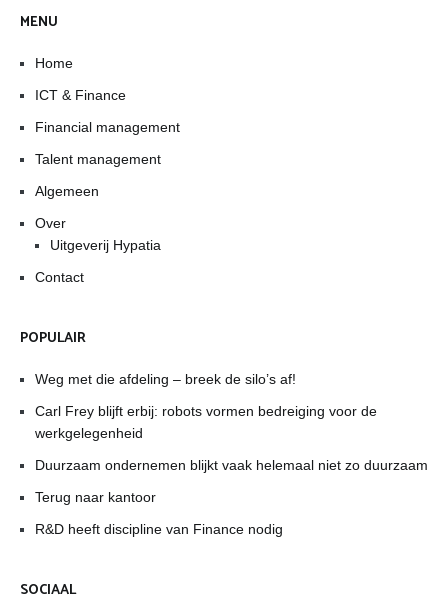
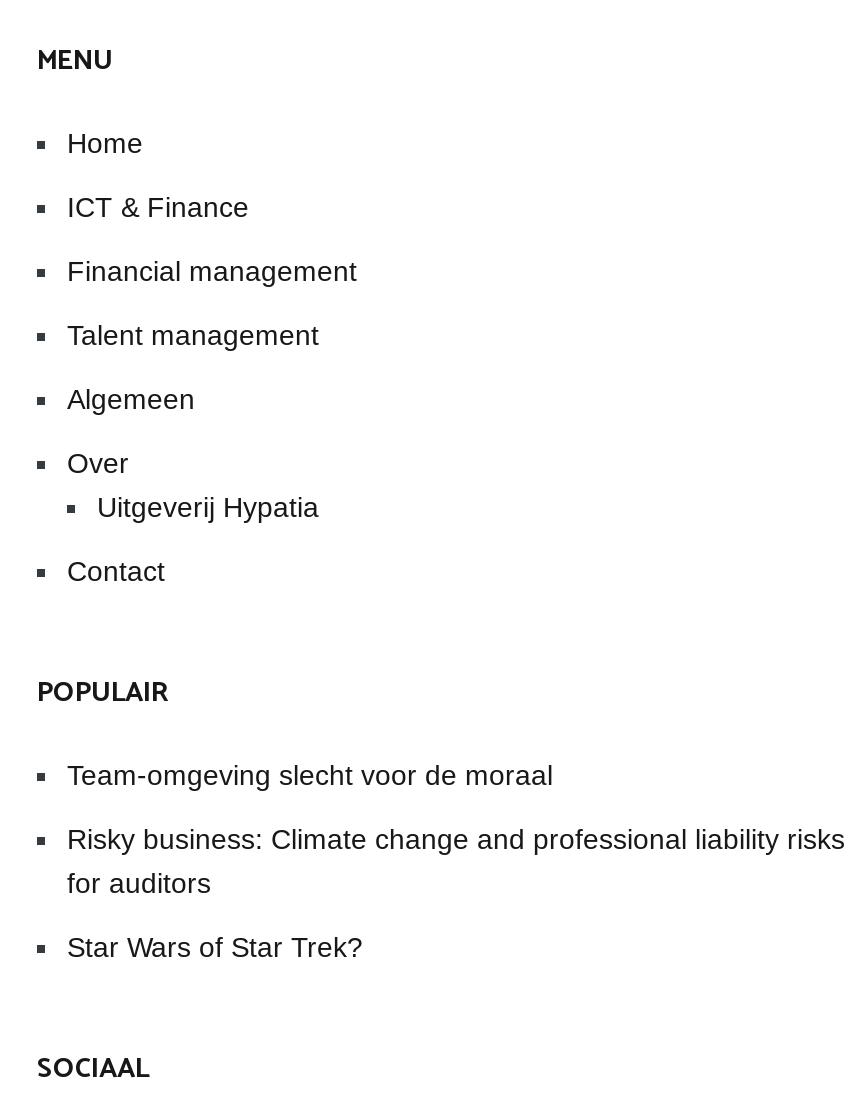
- Weg met die afdeling – breek de silo’s af!
- Carl Frey blijft erbij: robots vormen bedreiging voor de
- werkgelegenheid
- Duurzaam ondernemen blijkt vaak helemaal niet zo duurzaam
- Terug naar kantoor
- R&D heeft discipline van Finance nodig
+ Team-omgeving slecht voor de moraal
+ Risky business: Climate change and professional liability risks
+ for auditors
+ Star Wars of Star Trek?
